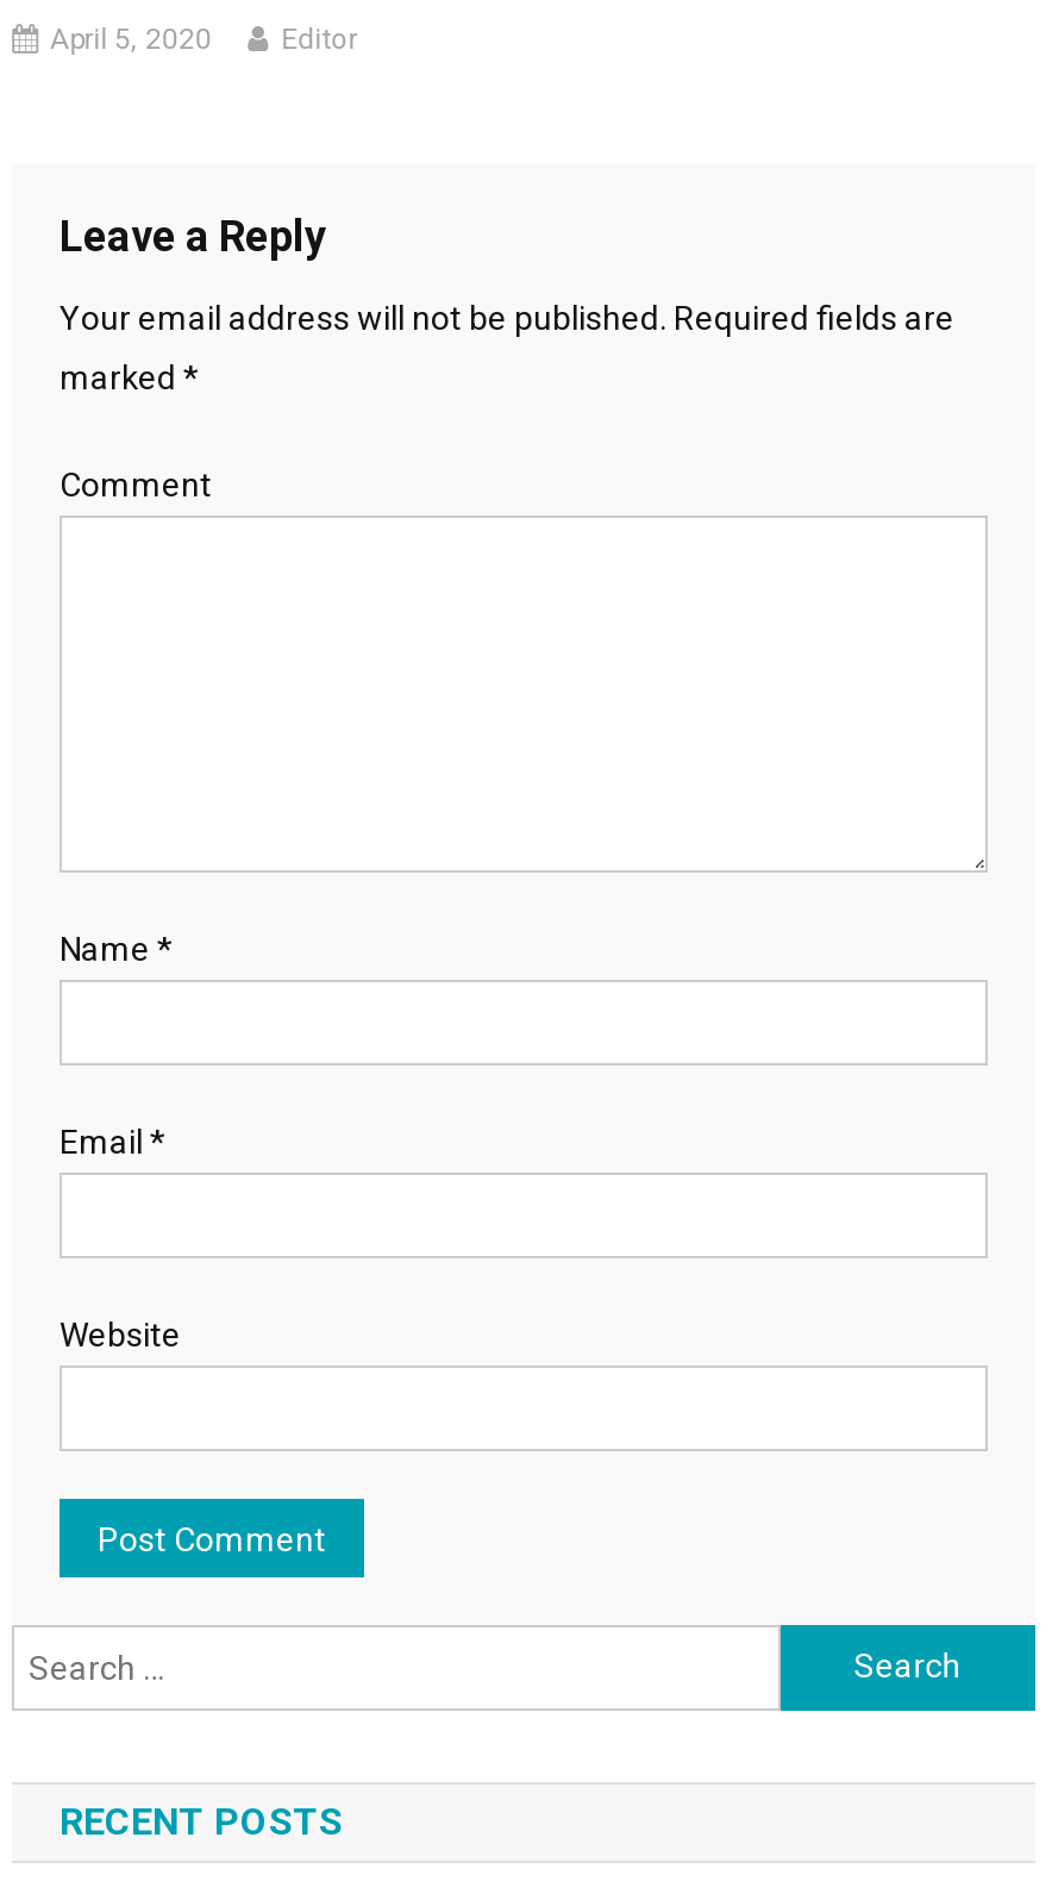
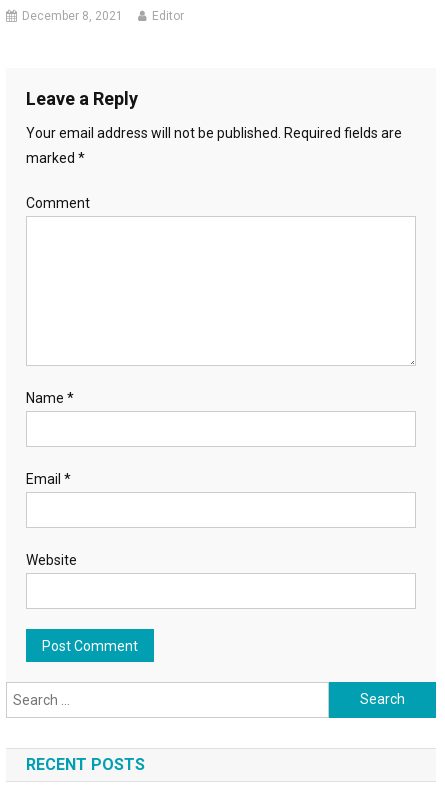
- April 5, 2020
+ December 8, 2021
